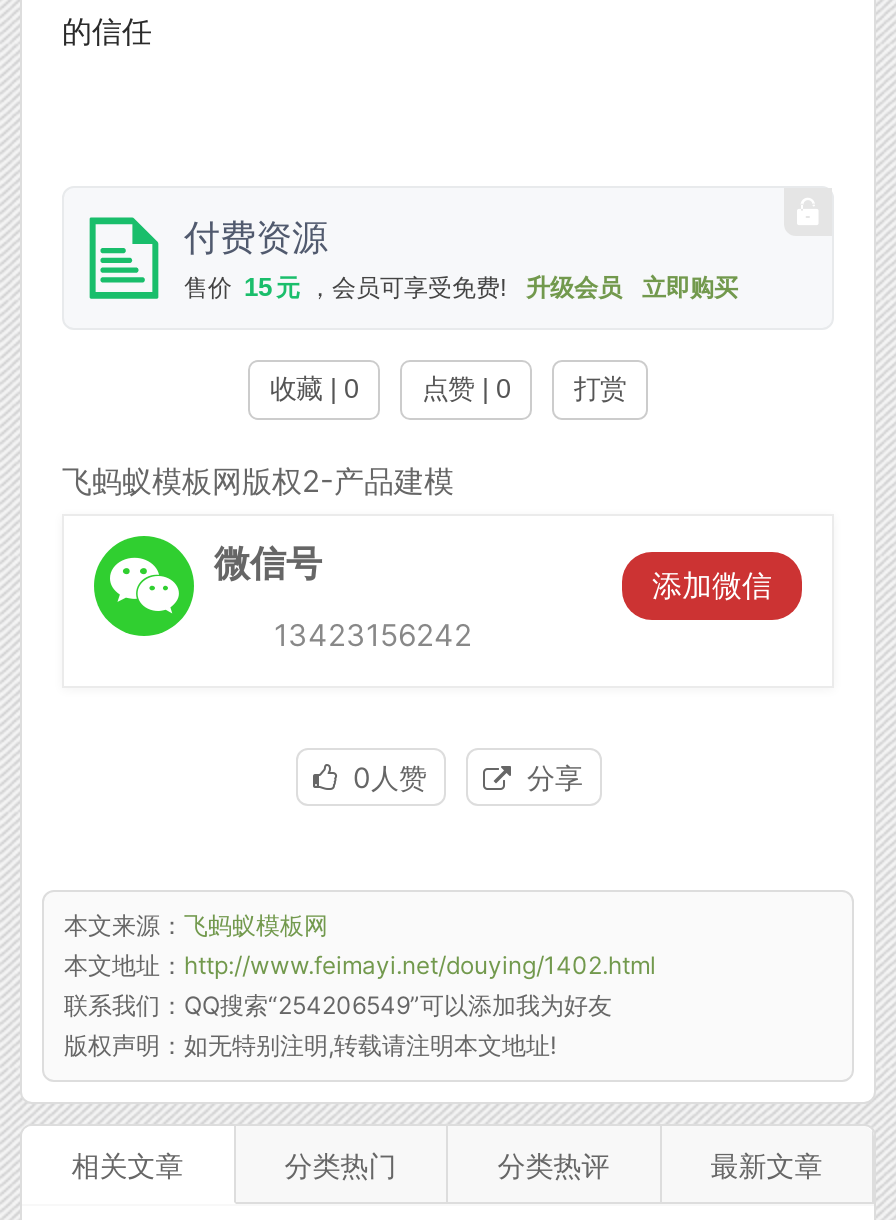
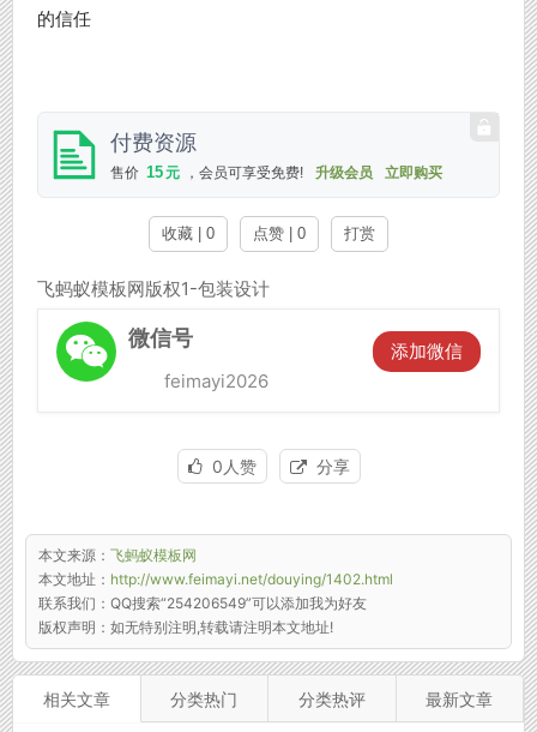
- 飞蚂蚁模板网版权2-产品建模
+ 飞蚂蚁模板网版权1-包装设计

- 13423156242
+ feimayi2026
